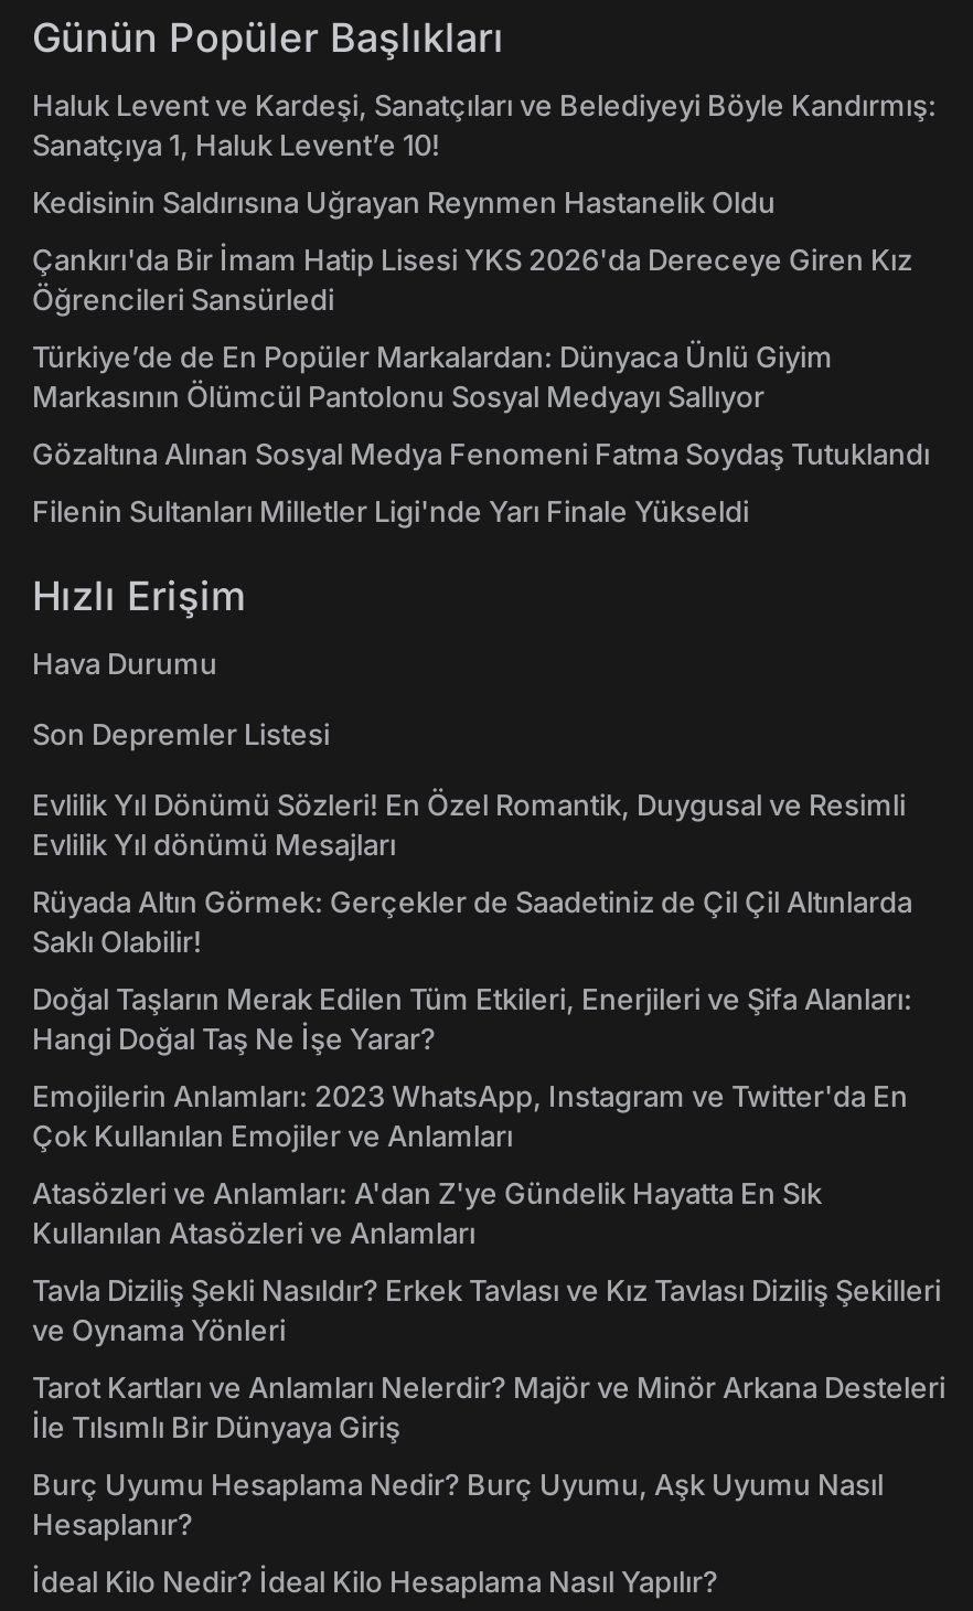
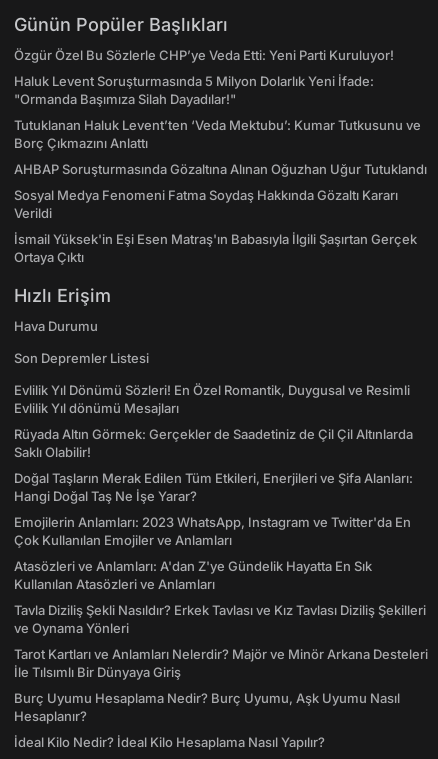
- Haluk Levent ve Kardeşi, Sanatçıları ve Belediyeyi Böyle Kandırmış:
- Sanatçıya 1, Haluk Levent’e 10!
+ Özgür Özel Bu Sözlerle CHP’ye Veda Etti: Yeni Parti Kuruluyor!

- Kedisinin Saldırısına Uğrayan Reynmen Hastanelik Oldu
+ Haluk Levent Soruşturmasında 5 Milyon Dolarlık Yeni İfade:
+ "Ormanda Başımıza Silah Dayadılar!"

- Çankırı'da Bir İmam Hatip Lisesi YKS 2026'da Dereceye Giren Kız
- Öğrencileri Sansürledi
+ Tutuklanan Haluk Levent’ten ‘Veda Mektubu’: Kumar Tutkusunu ve
+ Borç Çıkmazını Anlattı

- Türkiye’de de En Popüler Markalardan: Dünyaca Ünlü Giyim
- Markasının Ölümcül Pantolonu Sosyal Medyayı Sallıyor
+ AHBAP Soruşturmasında Gözaltına Alınan Oğuzhan Uğur Tutuklandı

- Gözaltına Alınan Sosyal Medya Fenomeni Fatma Soydaş Tutuklandı
+ Sosyal Medya Fenomeni Fatma Soydaş Hakkında Gözaltı Kararı
+ Verildi

- Filenin Sultanları Milletler Ligi'nde Yarı Finale Yükseldi
+ İsmail Yüksek'in Eşi Esen Matraş'ın Babasıyla İlgili Şaşırtan Gerçek
+ Ortaya Çıktı
